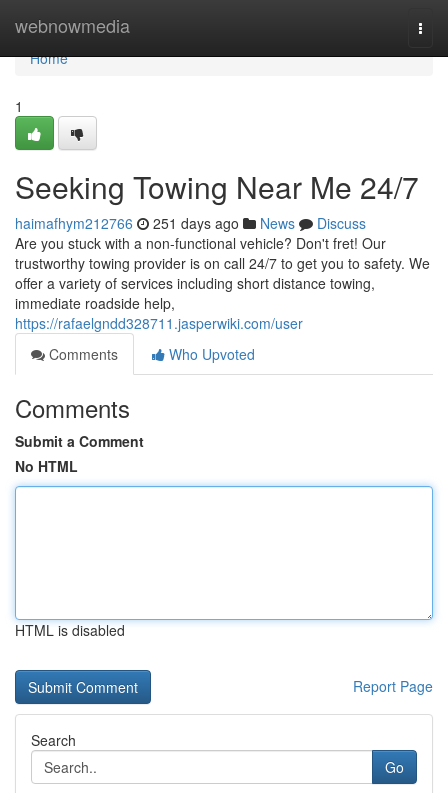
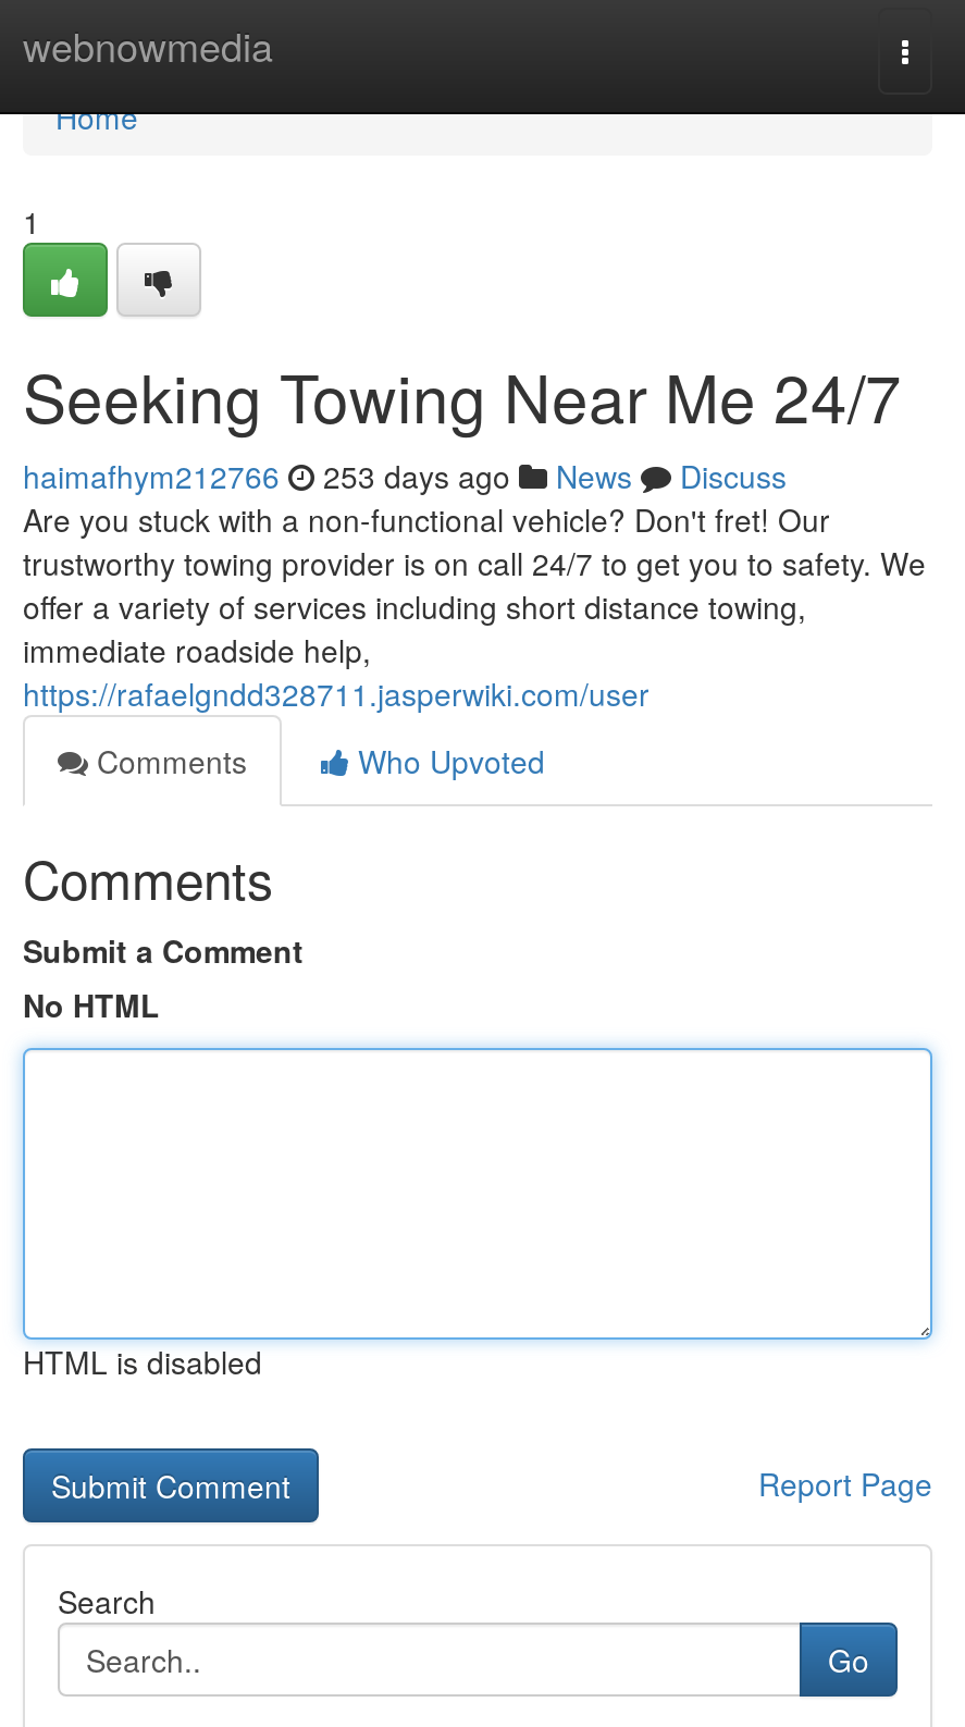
- haimafhym212766 251 days ago News Discuss
+ haimafhym212766 253 days ago News Discuss
